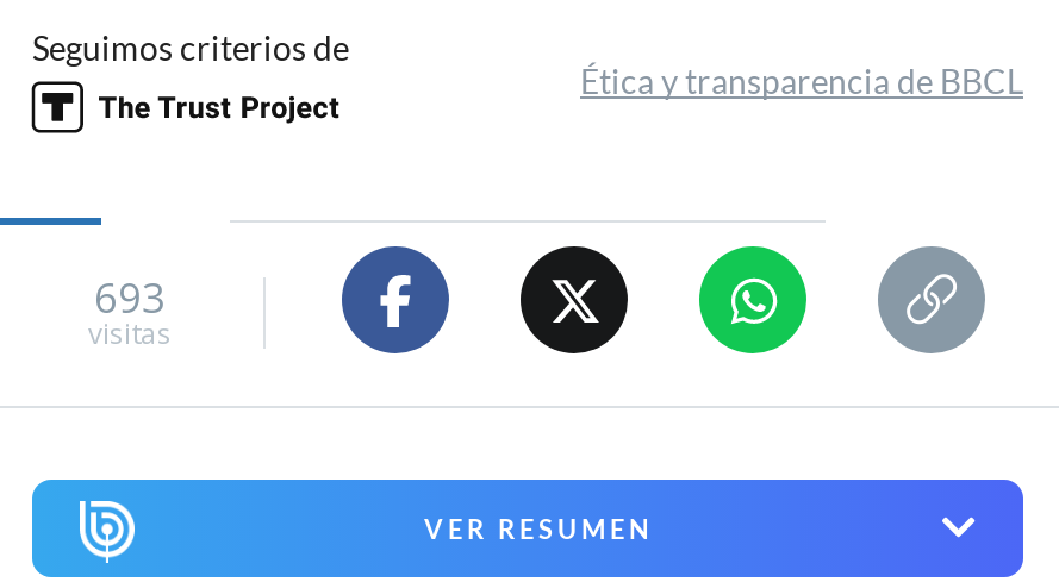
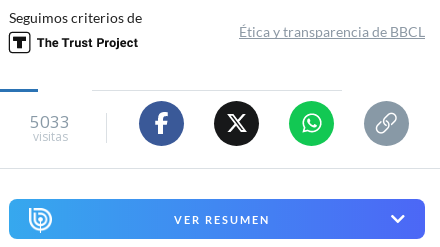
- 693
+ 5033
